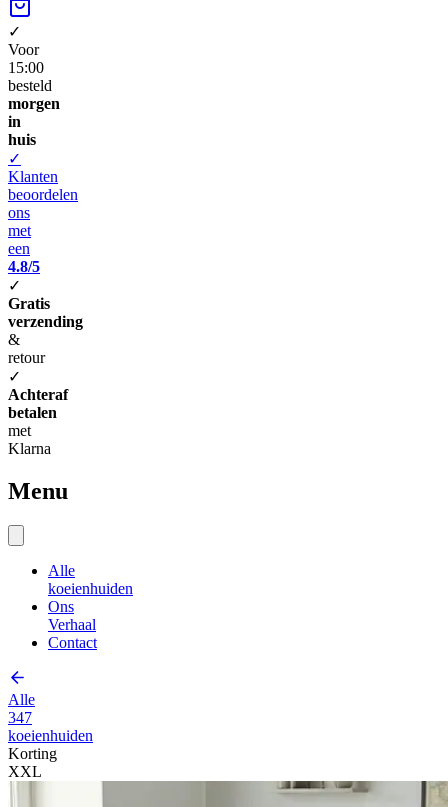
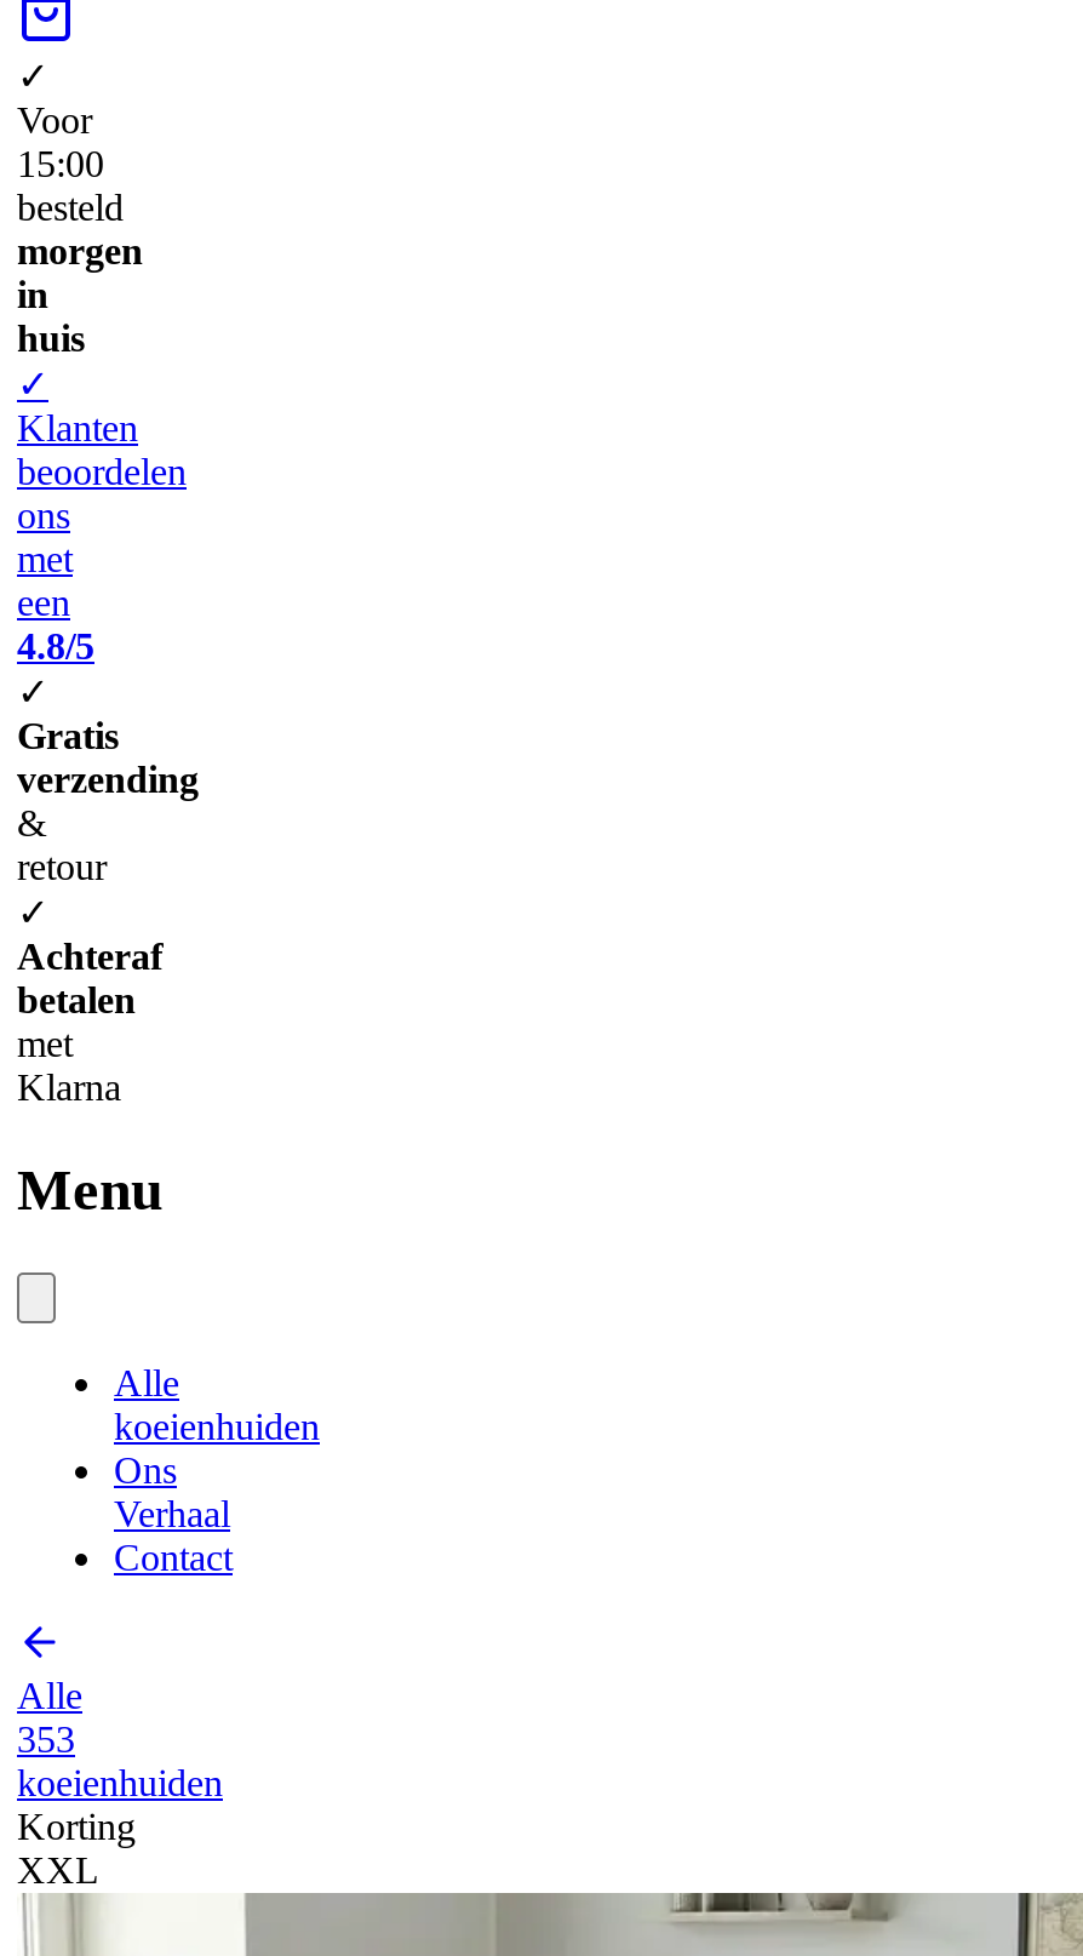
- 347
+ 353
